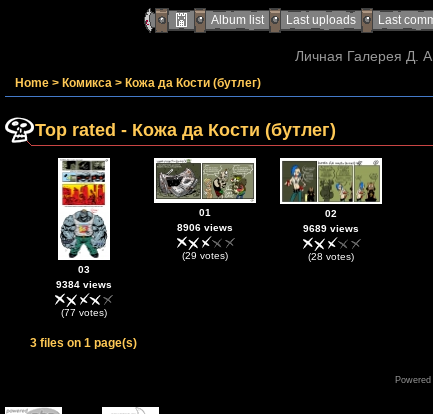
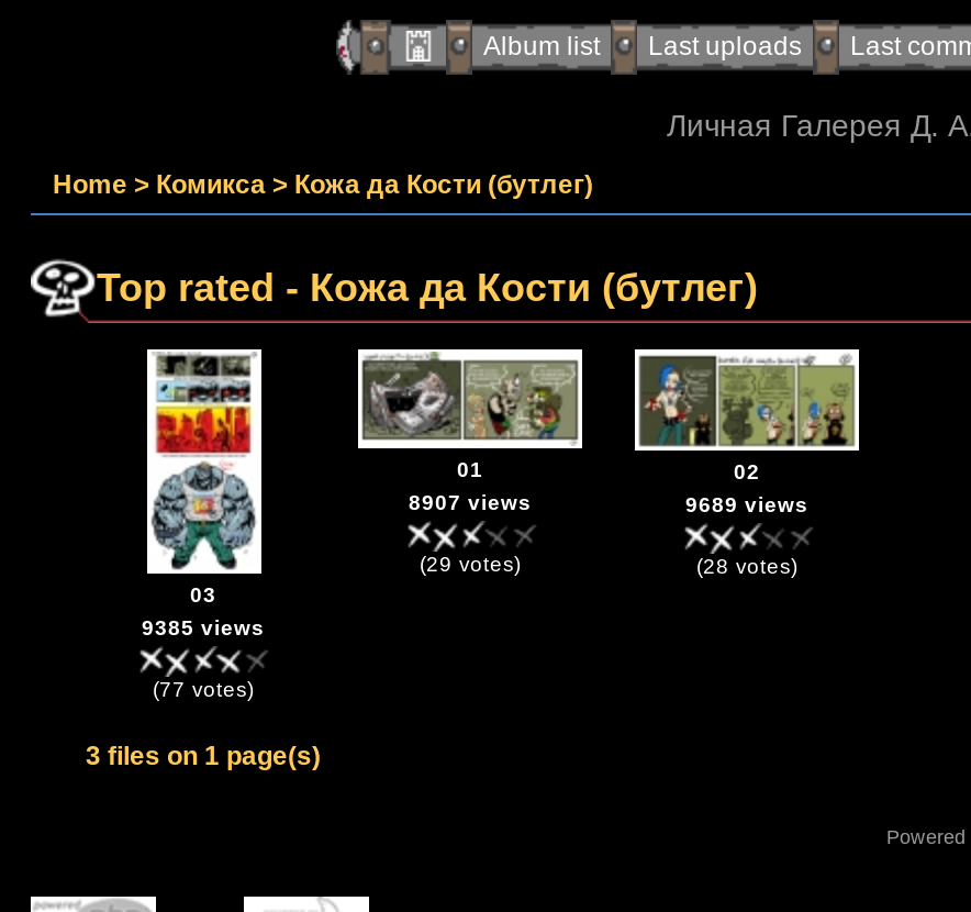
- 8906 views
+ 8907 views

- 9384 views
+ 9385 views
